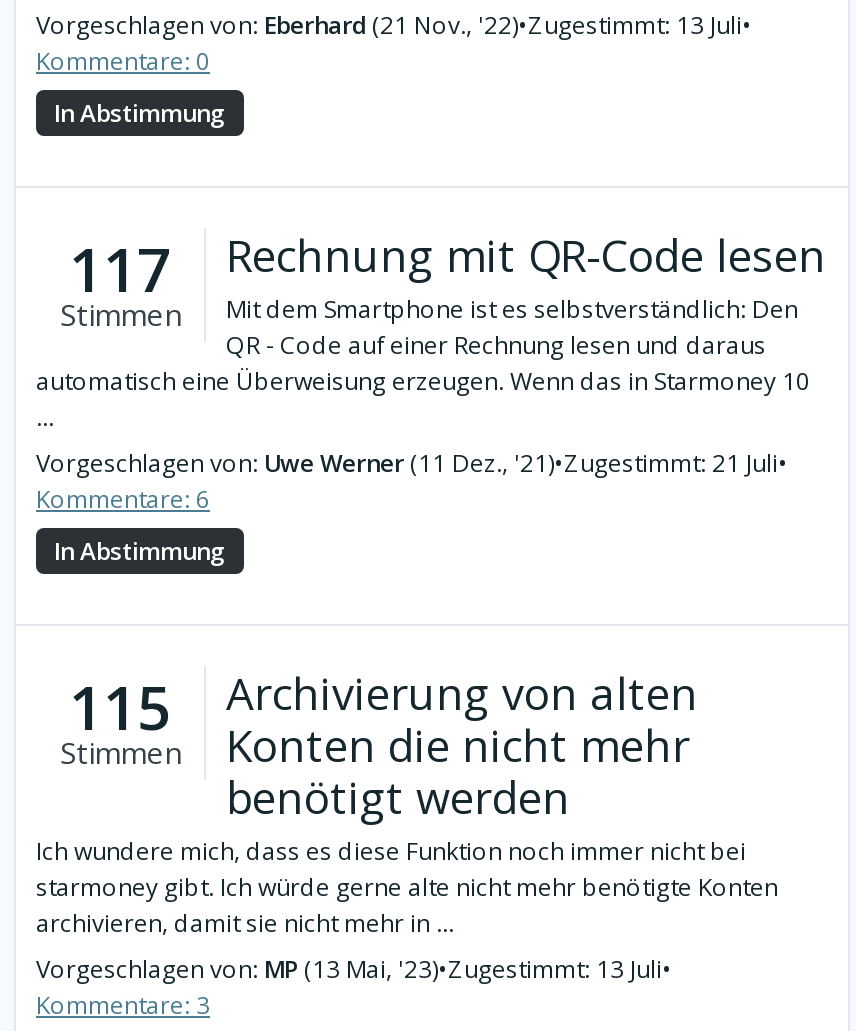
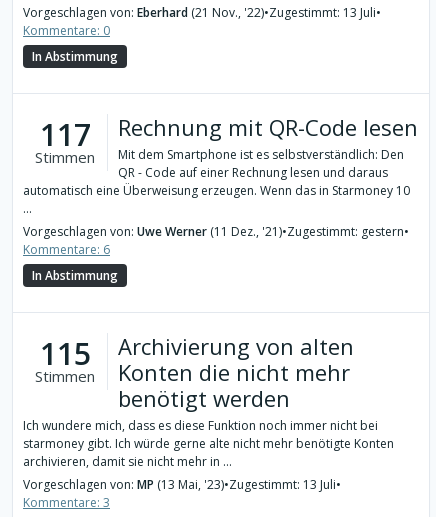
- Vorgeschlagen von: Uwe Werner (11 Dez., '21) •Zugestimmt: 21 Juli•
+ Vorgeschlagen von: Uwe Werner (11 Dez., '21) •Zugestimmt: gestern•
